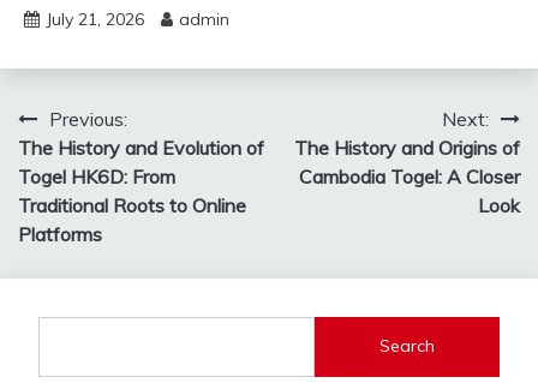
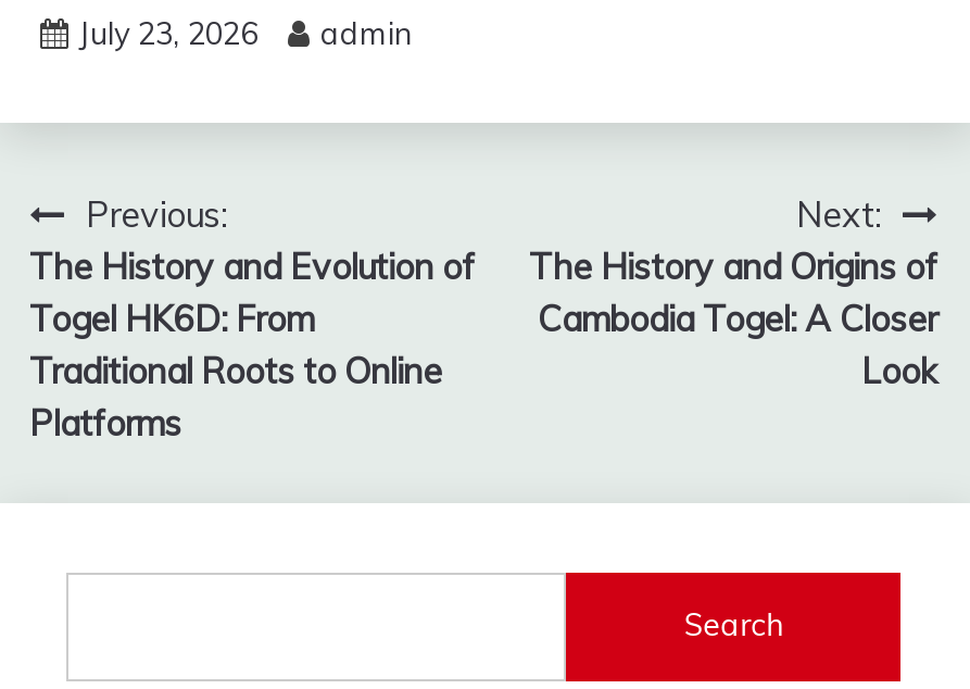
- July 21, 2026 admin
+ July 23, 2026 admin
